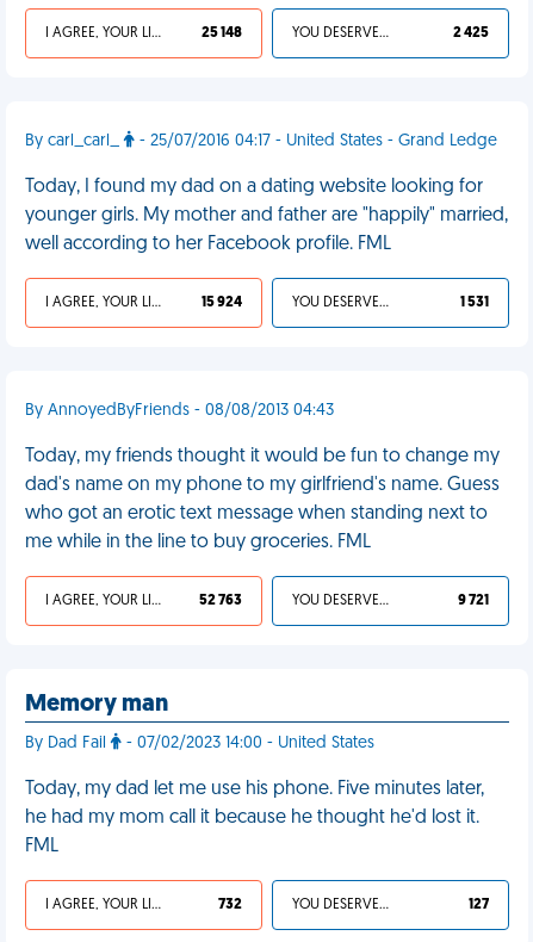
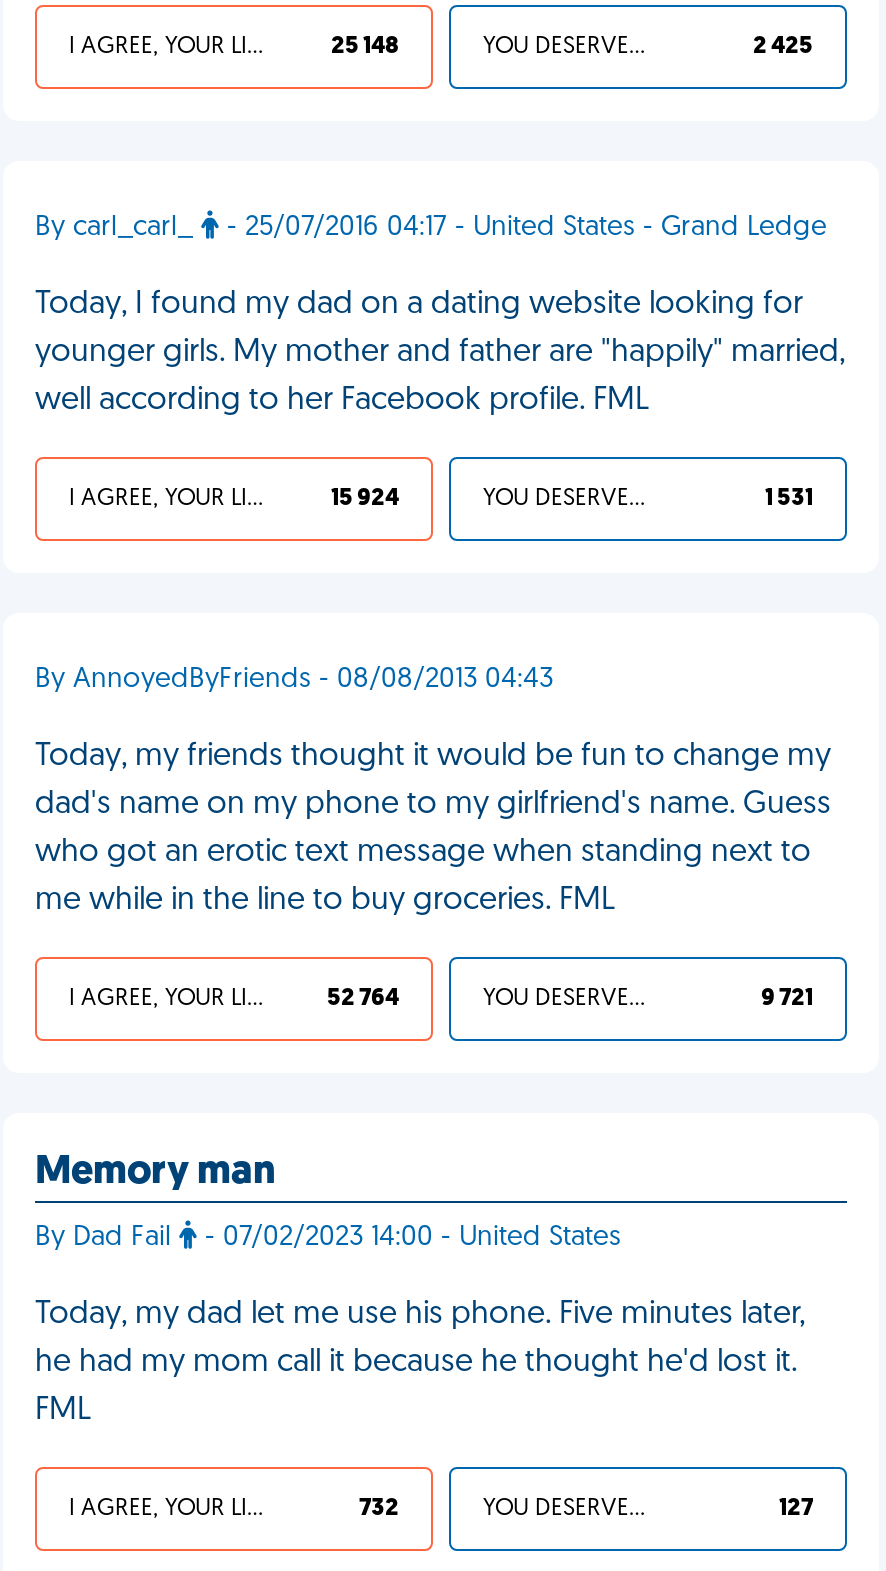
- 52 763
+ 52 764
